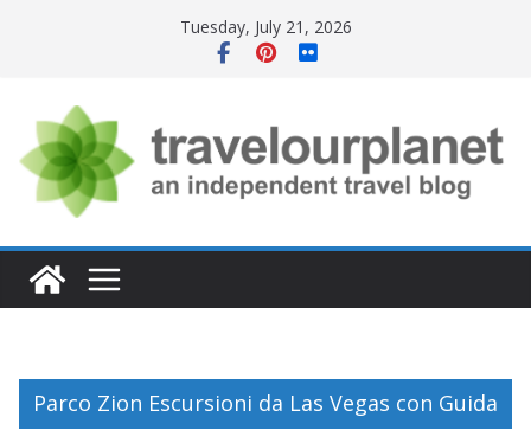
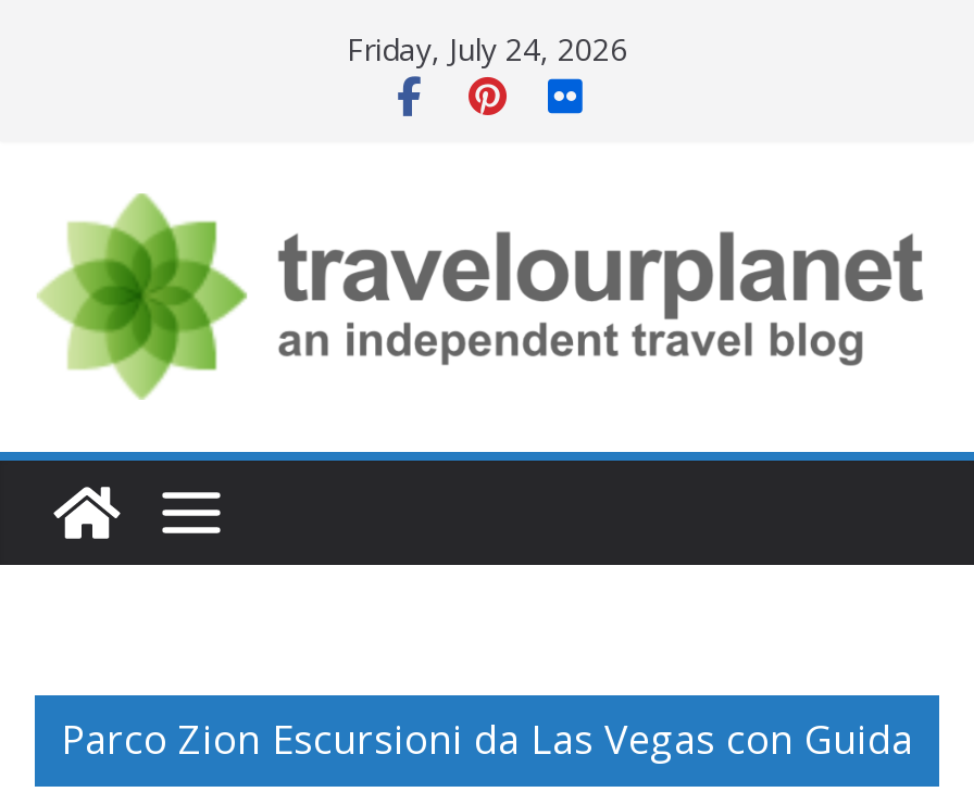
- Tuesday, July 21, 2026
+ Friday, July 24, 2026
